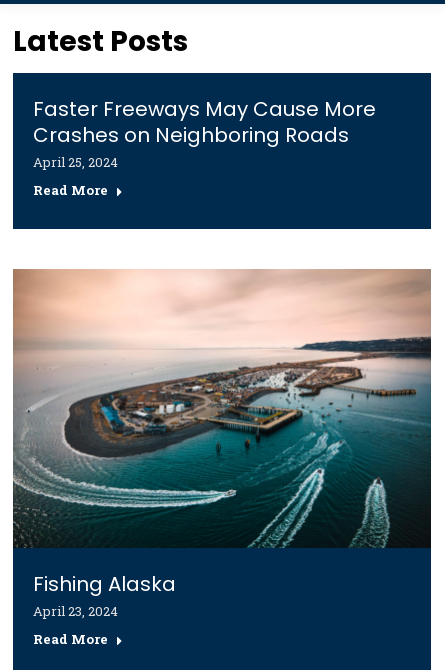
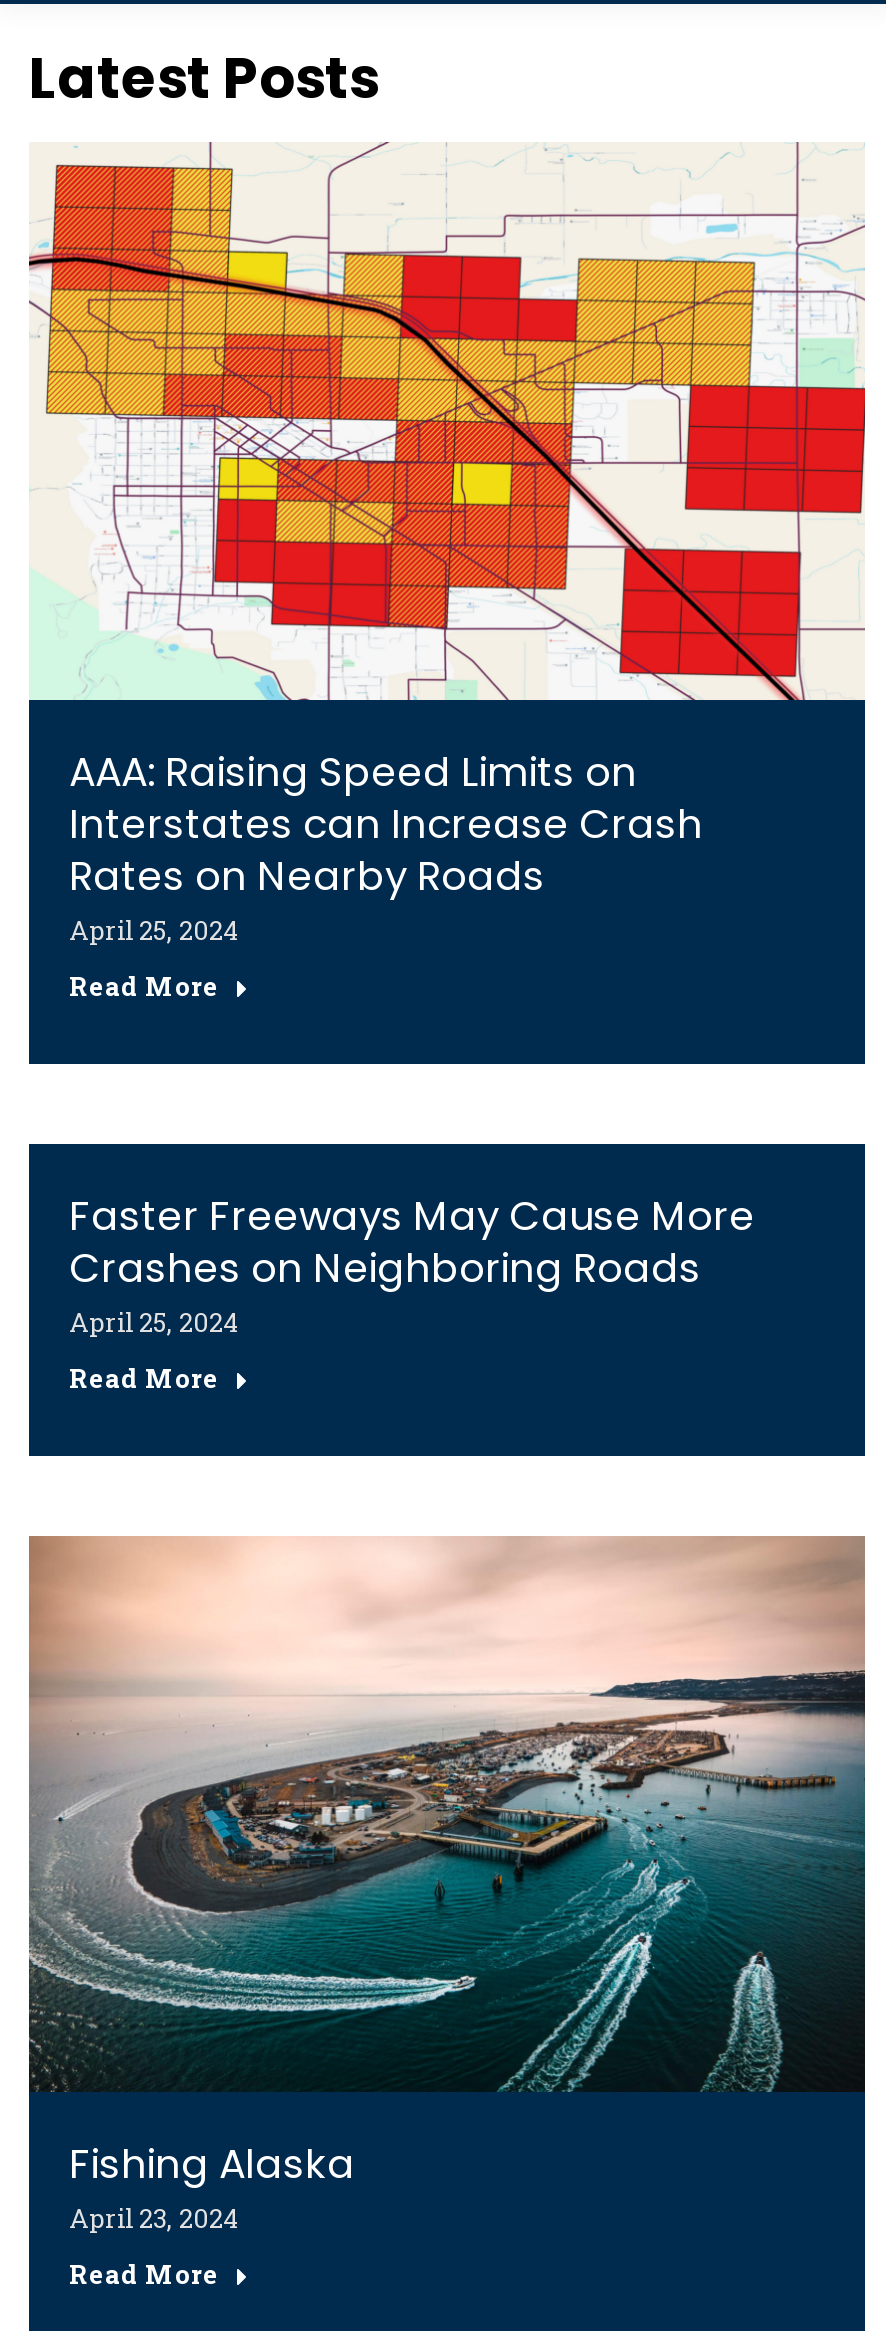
+ [image]
+ AAA: Raising Speed Limits on
+ Interstates can Increase Crash
+ Rates on Nearby Roads
+ April 25, 2024
+ Read More
